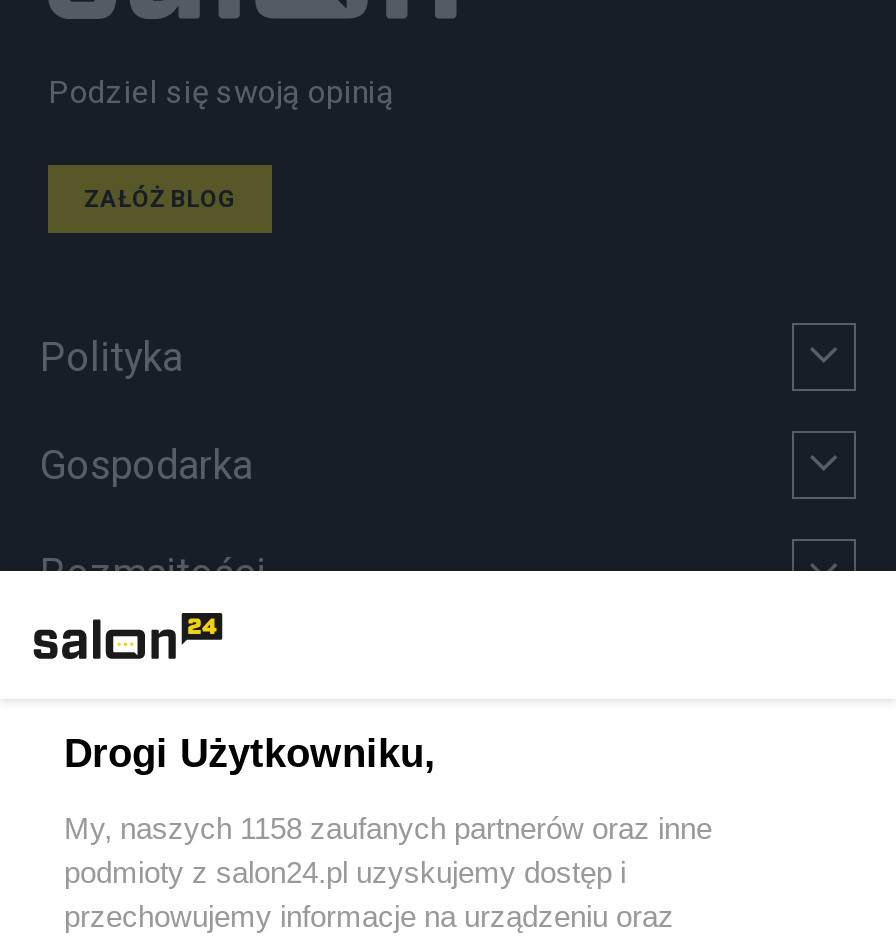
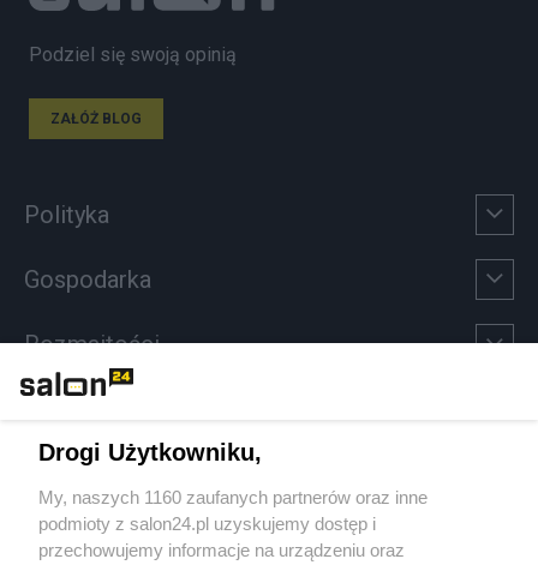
- My, naszych 1158 zaufanych partnerów oraz inne
+ My, naszych 1160 zaufanych partnerów oraz inne
